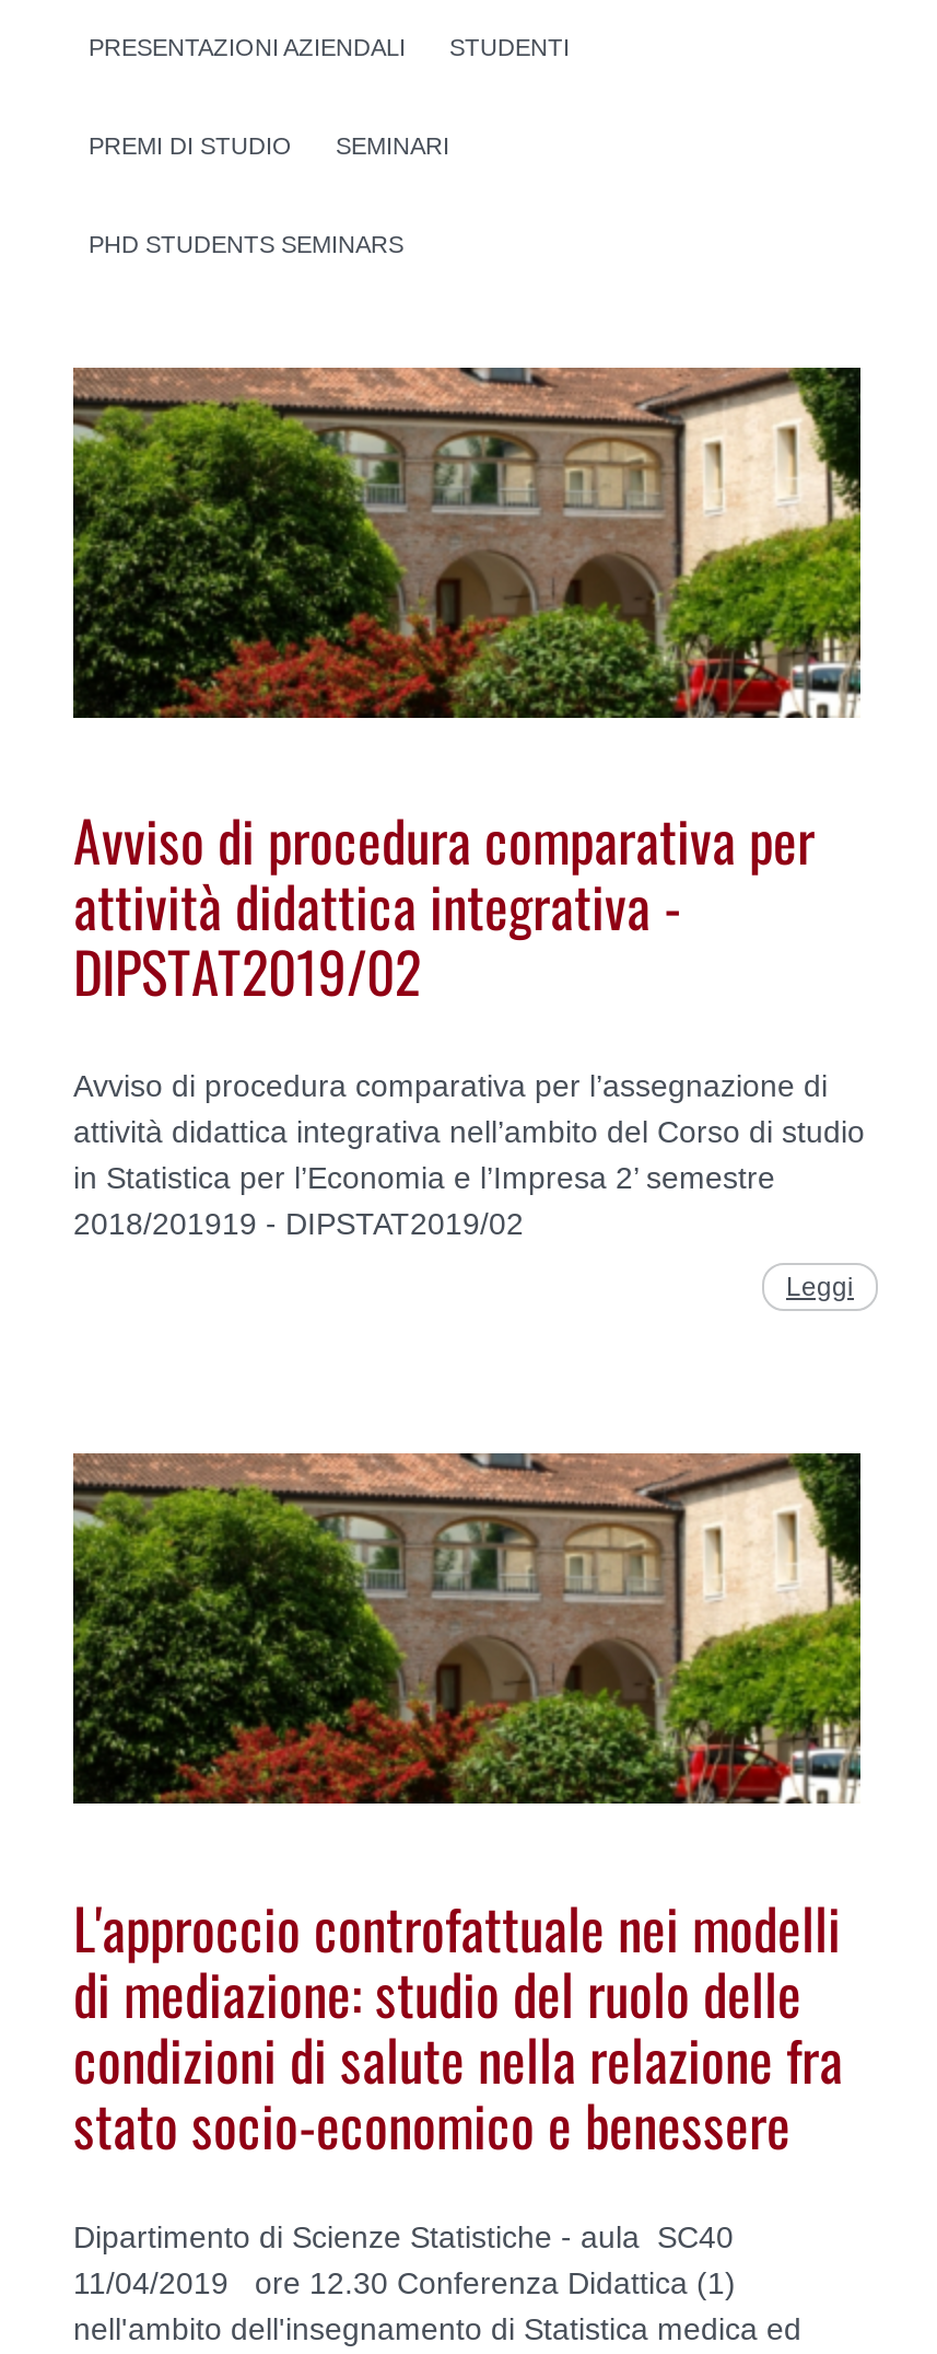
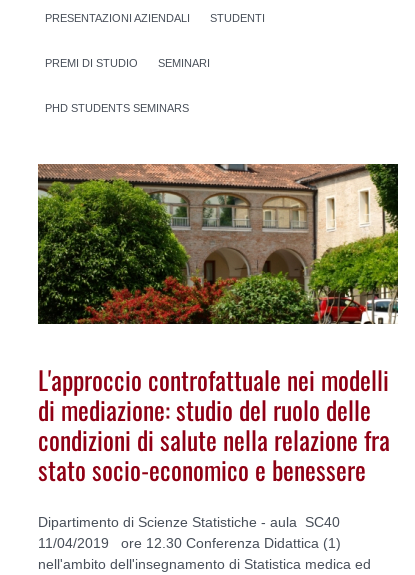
- Avviso di procedura comparativa per
- attività didattica integrativa -
- DIPSTAT2019/02
- Avviso di procedura comparativa per l’assegnazione di
- attività didattica integrativa nell’ambito del Corso di studio
- in Statistica per l’Economia e l’Impresa 2’ semestre
- 2018/201919 - DIPSTAT2019/02
- Leggi
